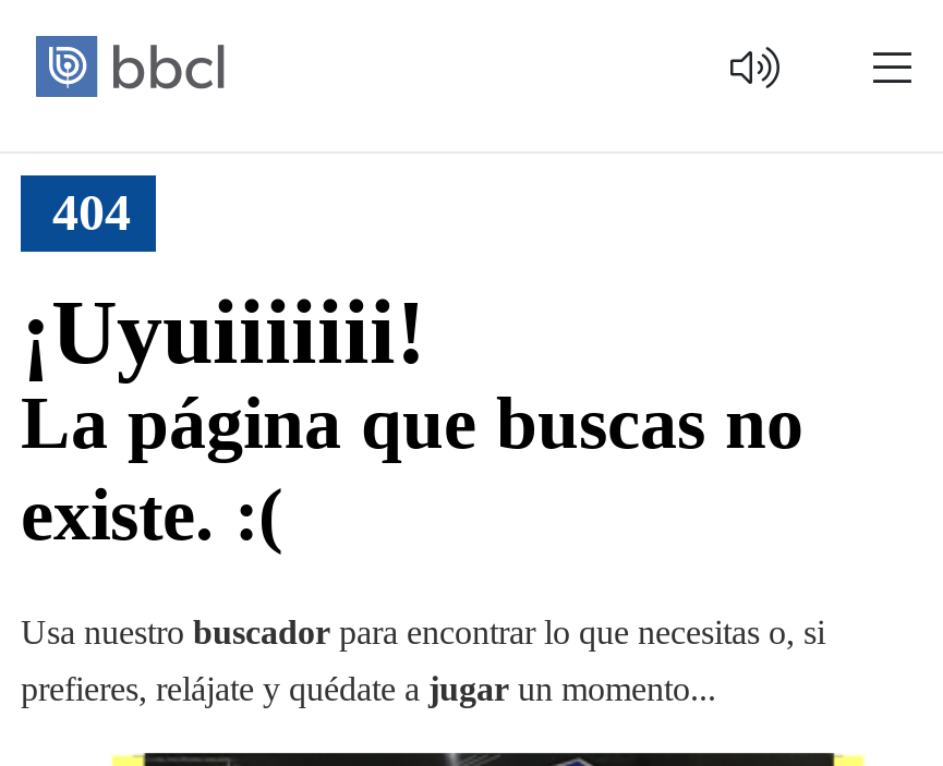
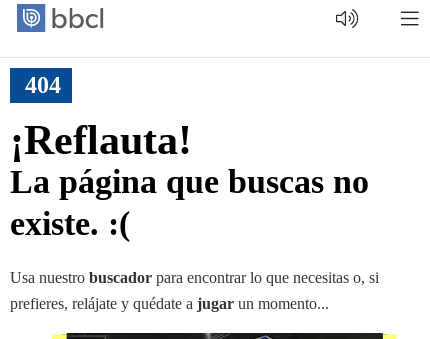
- ¡Uyuiiiiiii!
+ ¡Reflauta!
